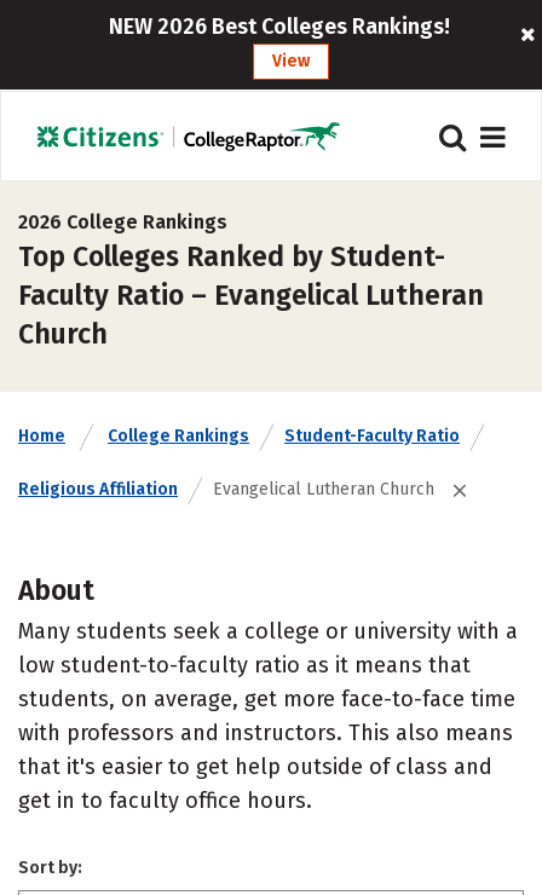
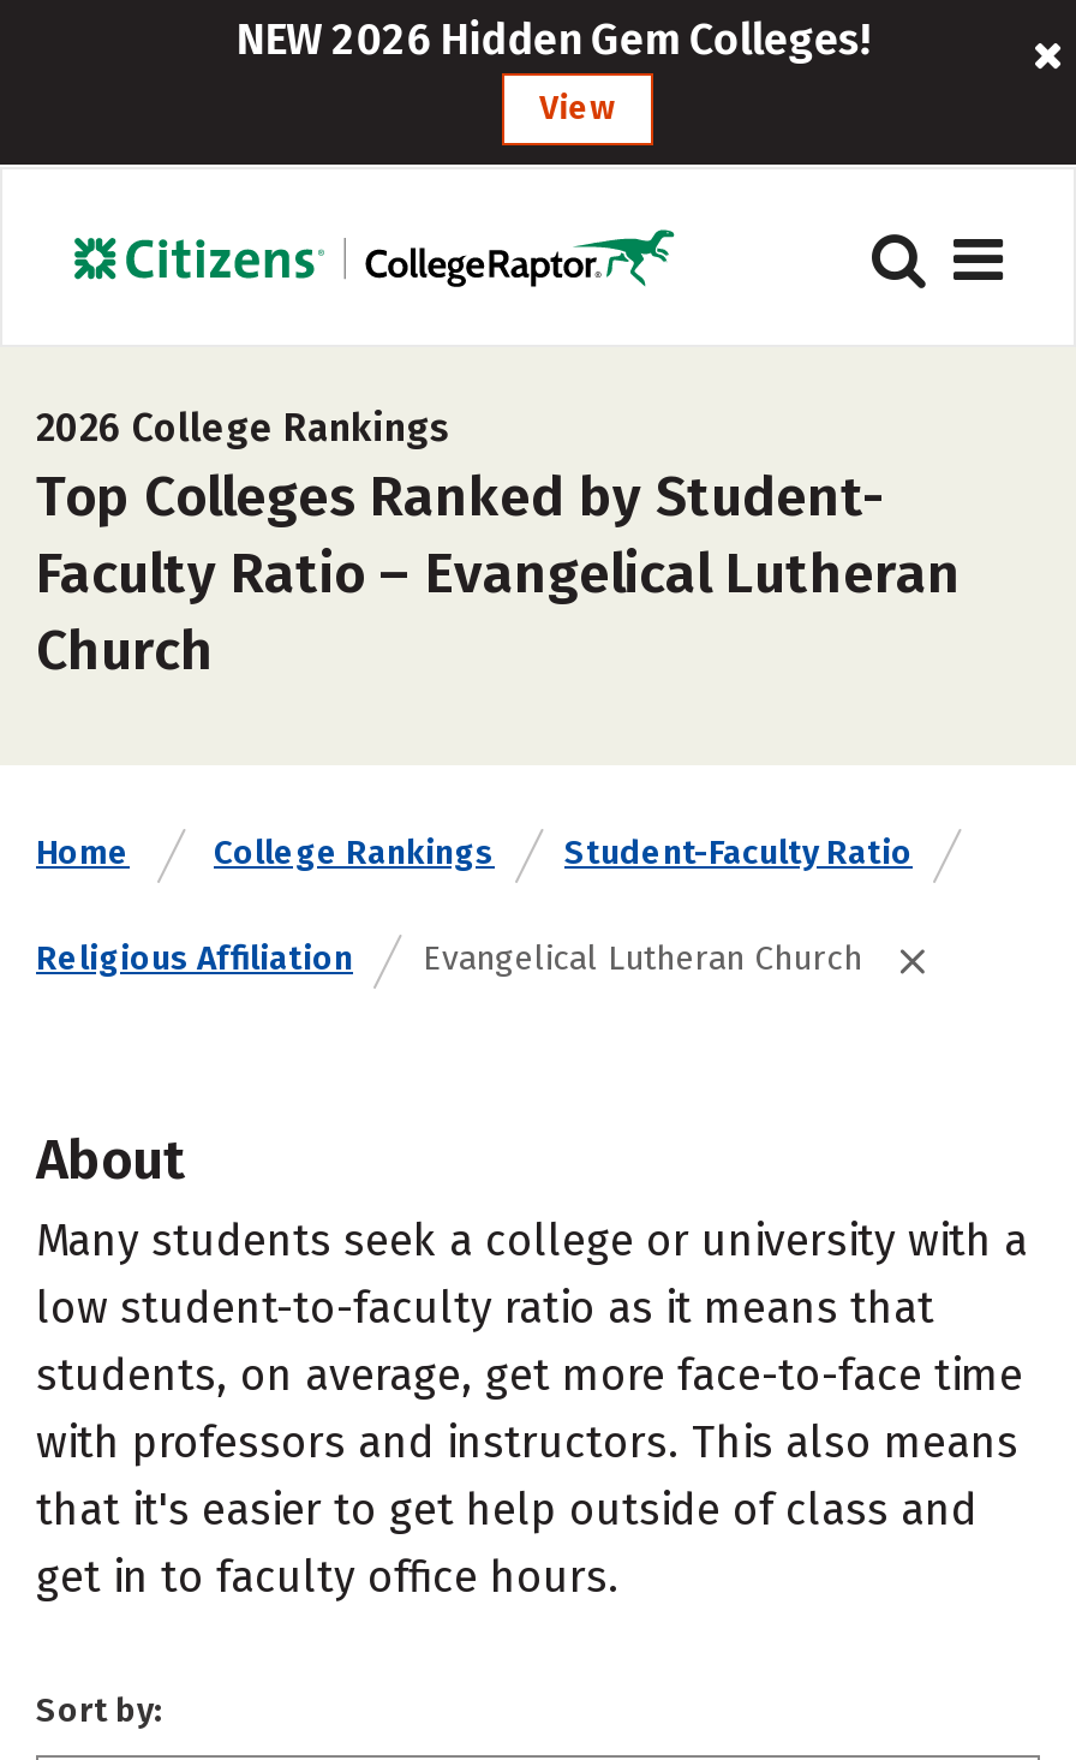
- NEW 2026 Best Colleges Rankings!
+ NEW 2026 Hidden Gem Colleges!
